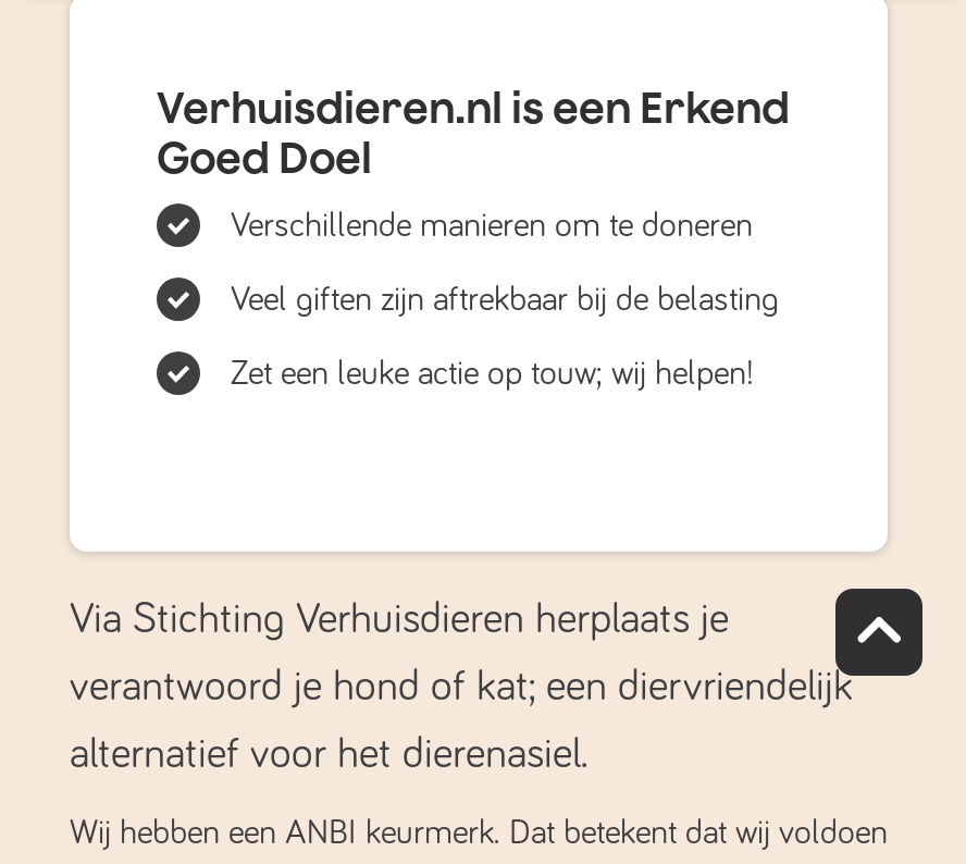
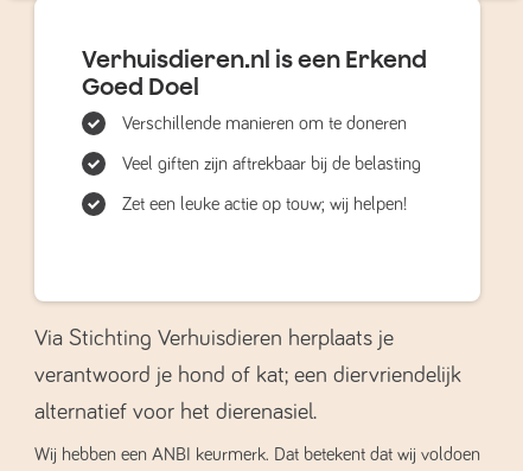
- [image]
